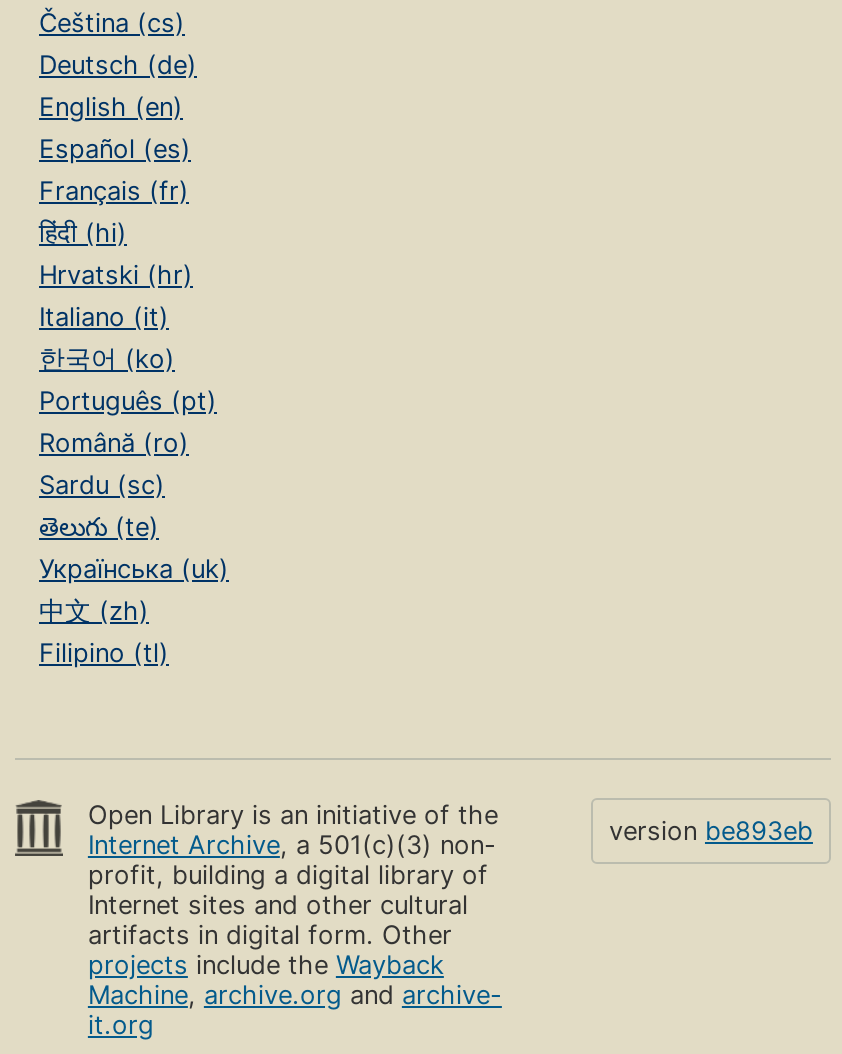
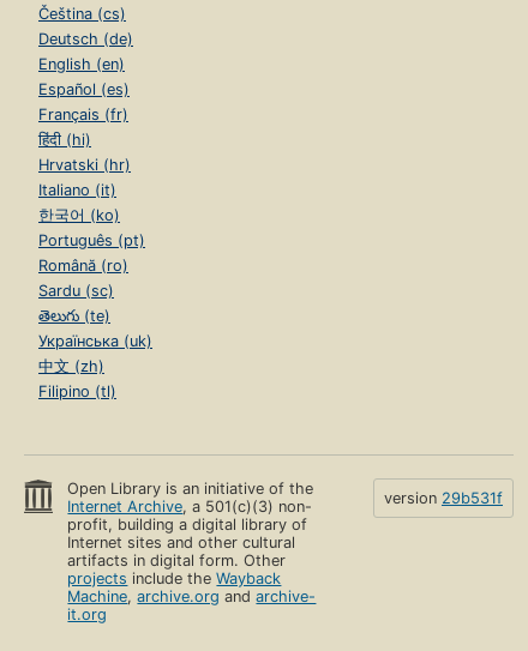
- version be893eb
+ version 29b531f
